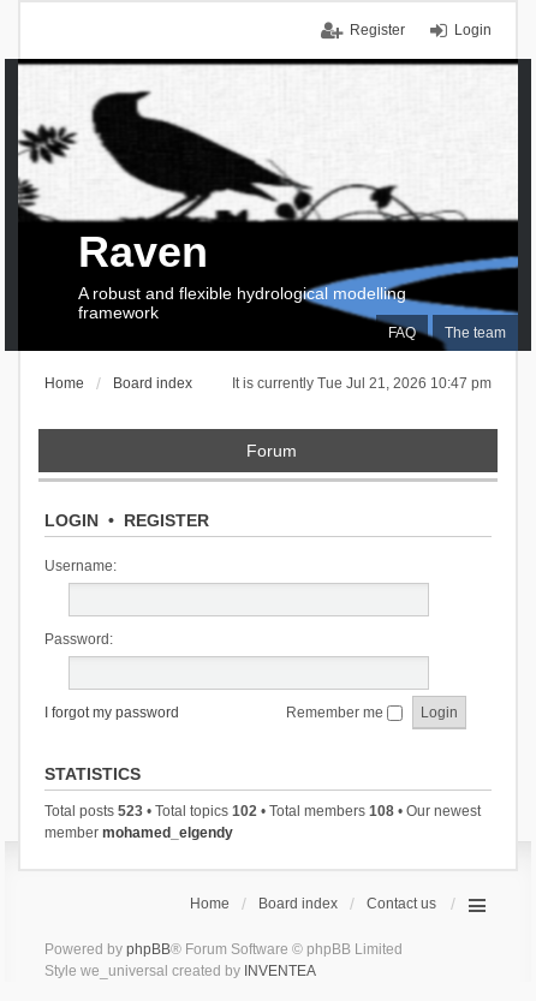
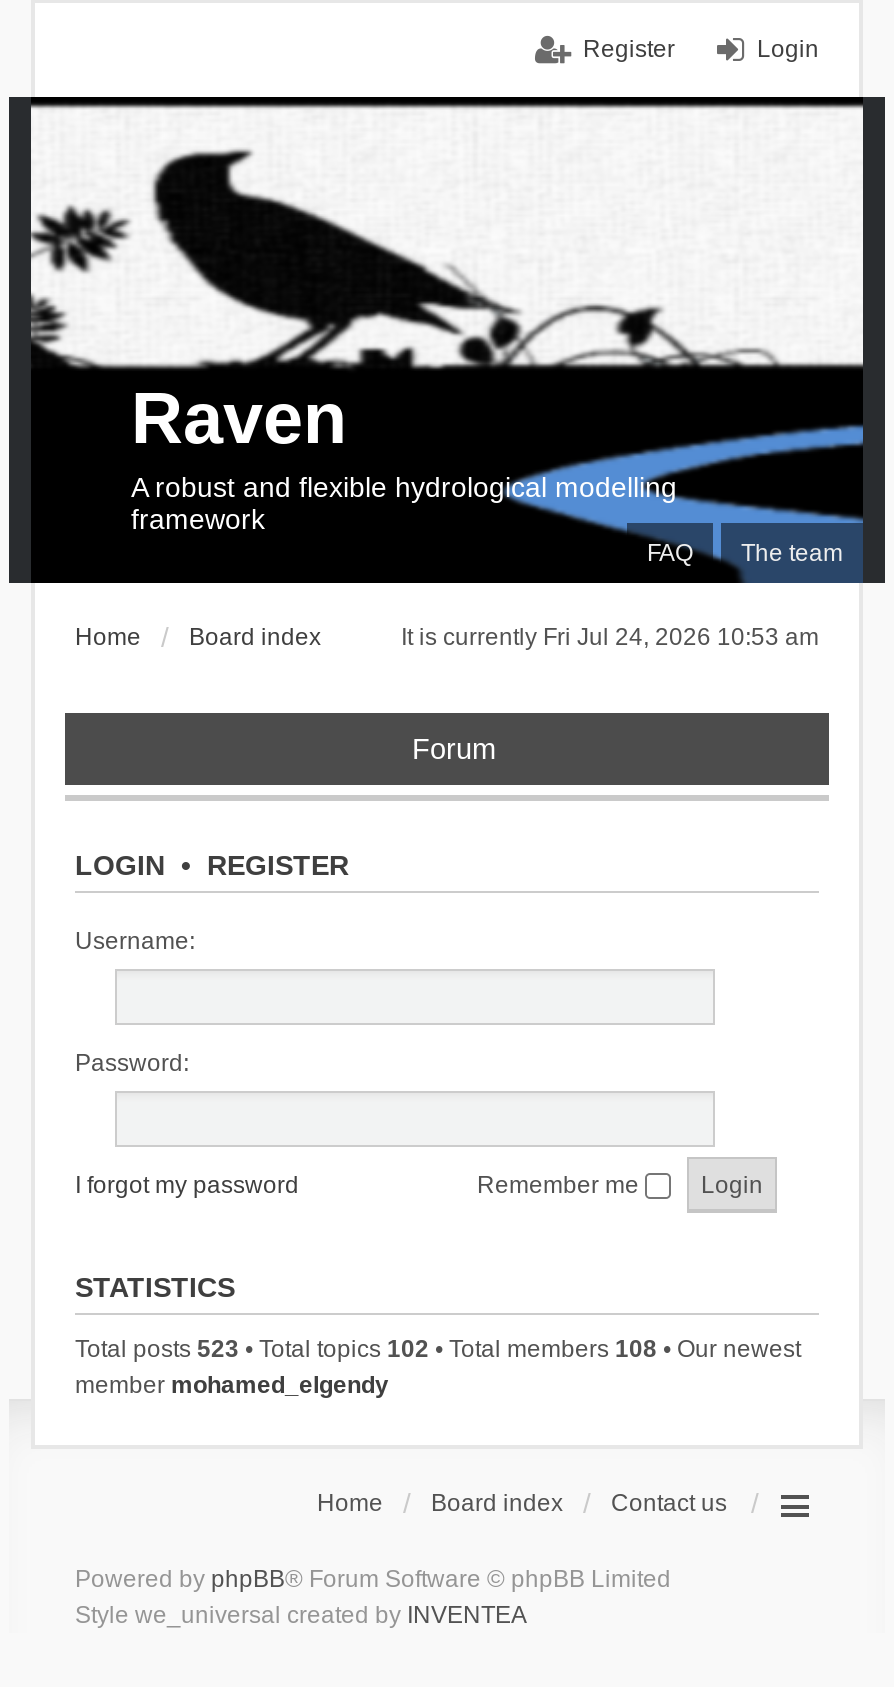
- It is currently Tue Jul 21, 2026 10:47 pm
+ It is currently Fri Jul 24, 2026 10:53 am
